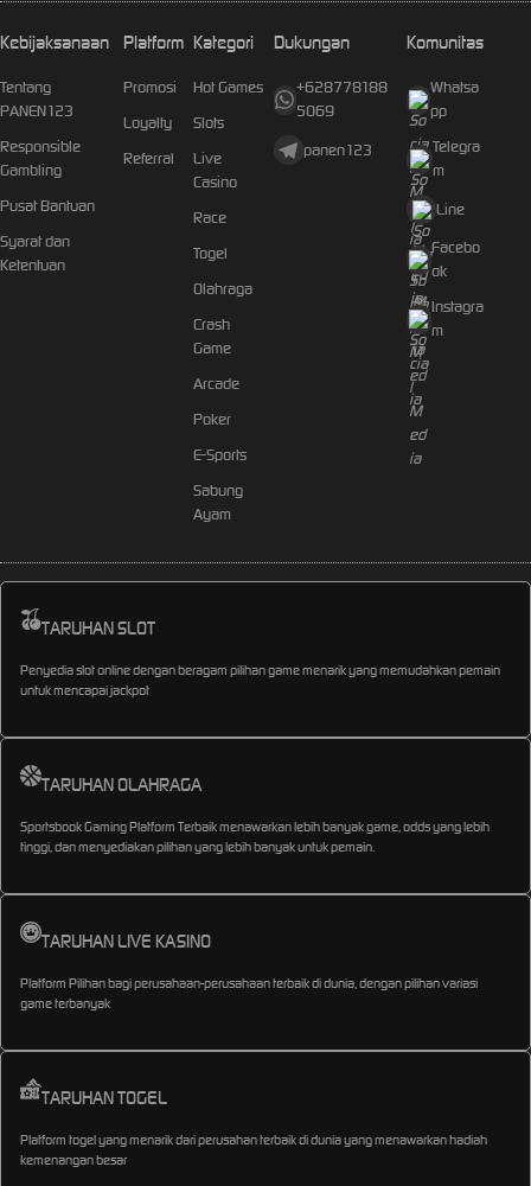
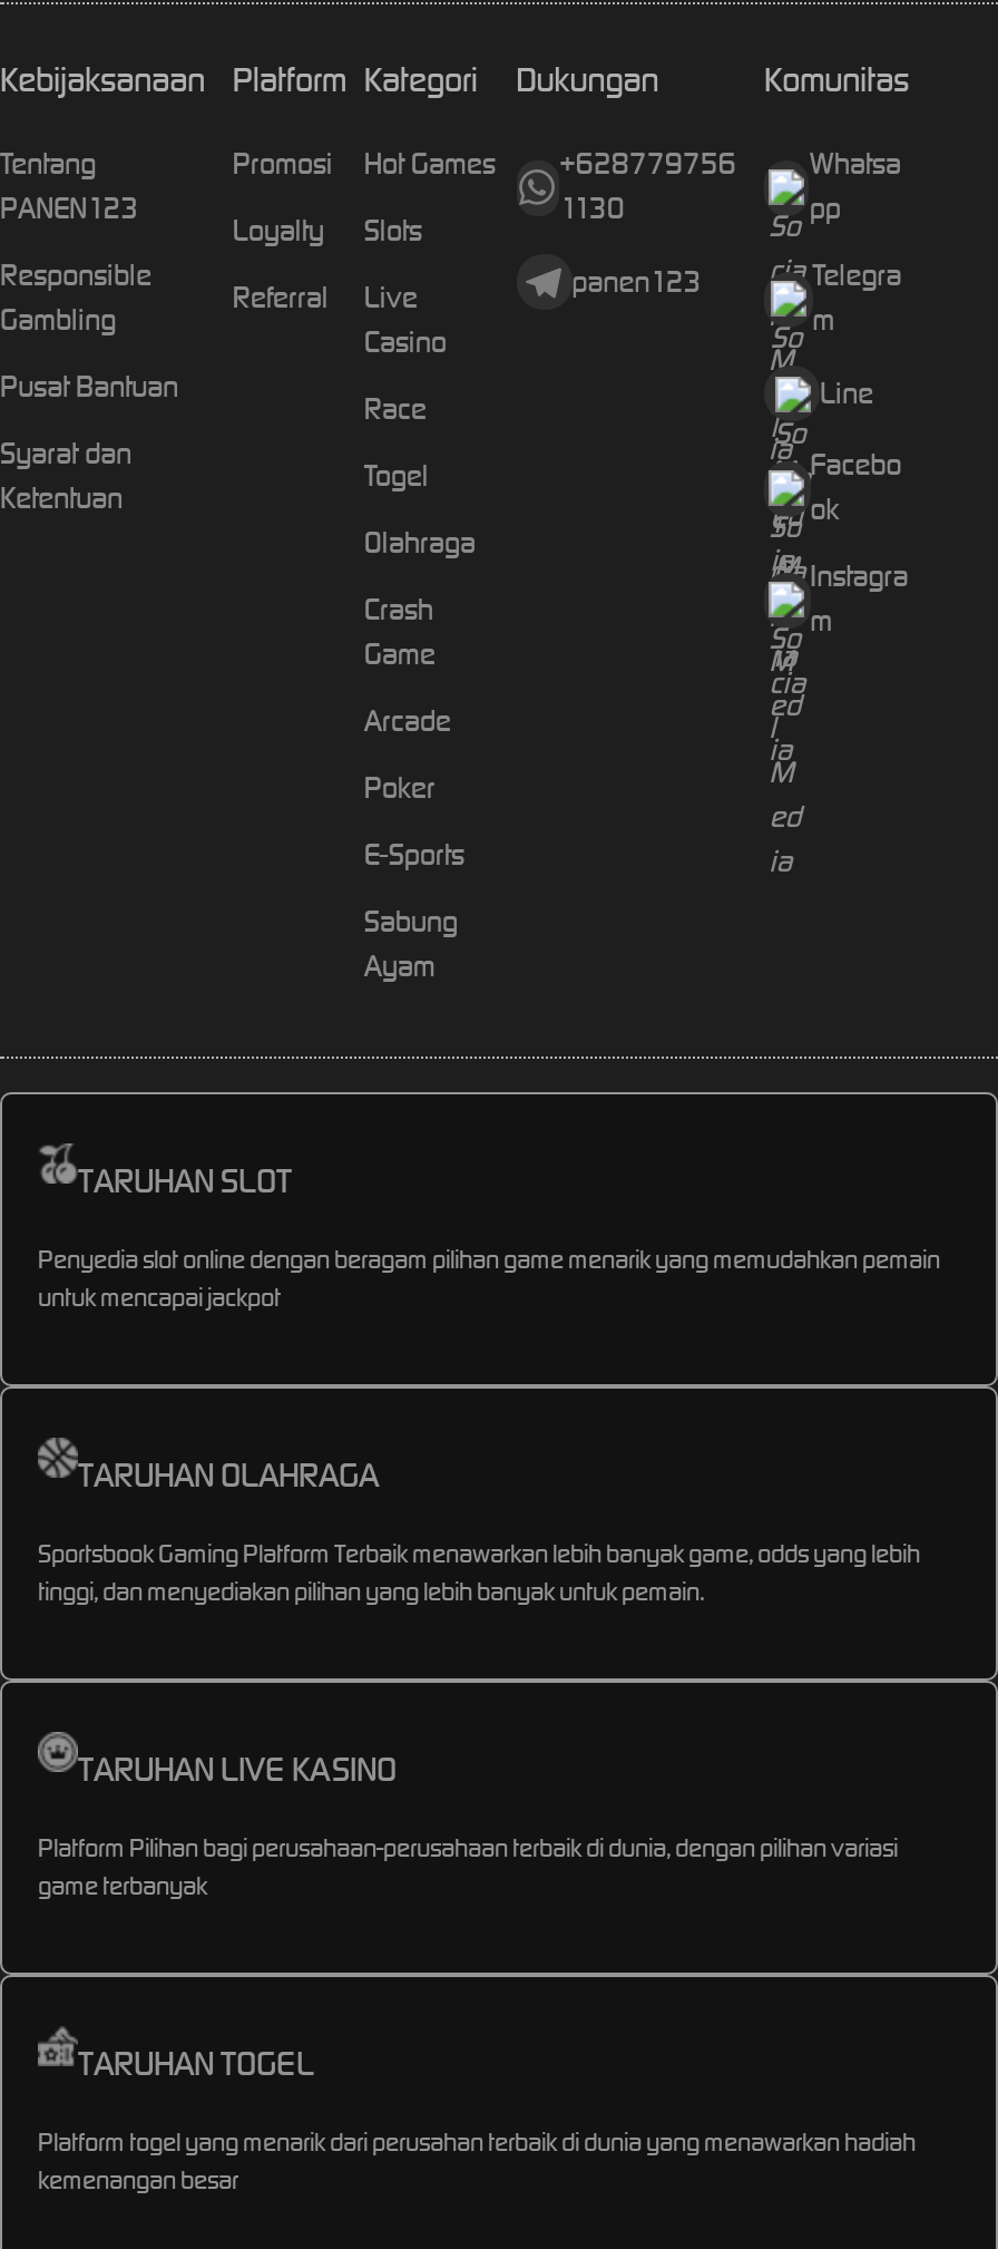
- +628778188
+ +628779756

- 5069
+ 1130
